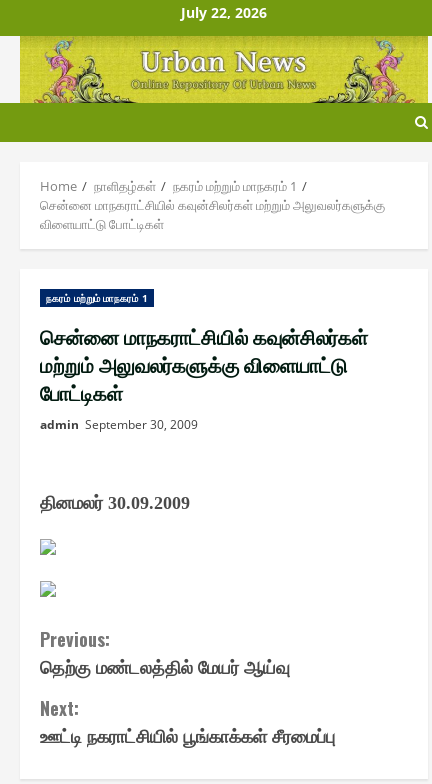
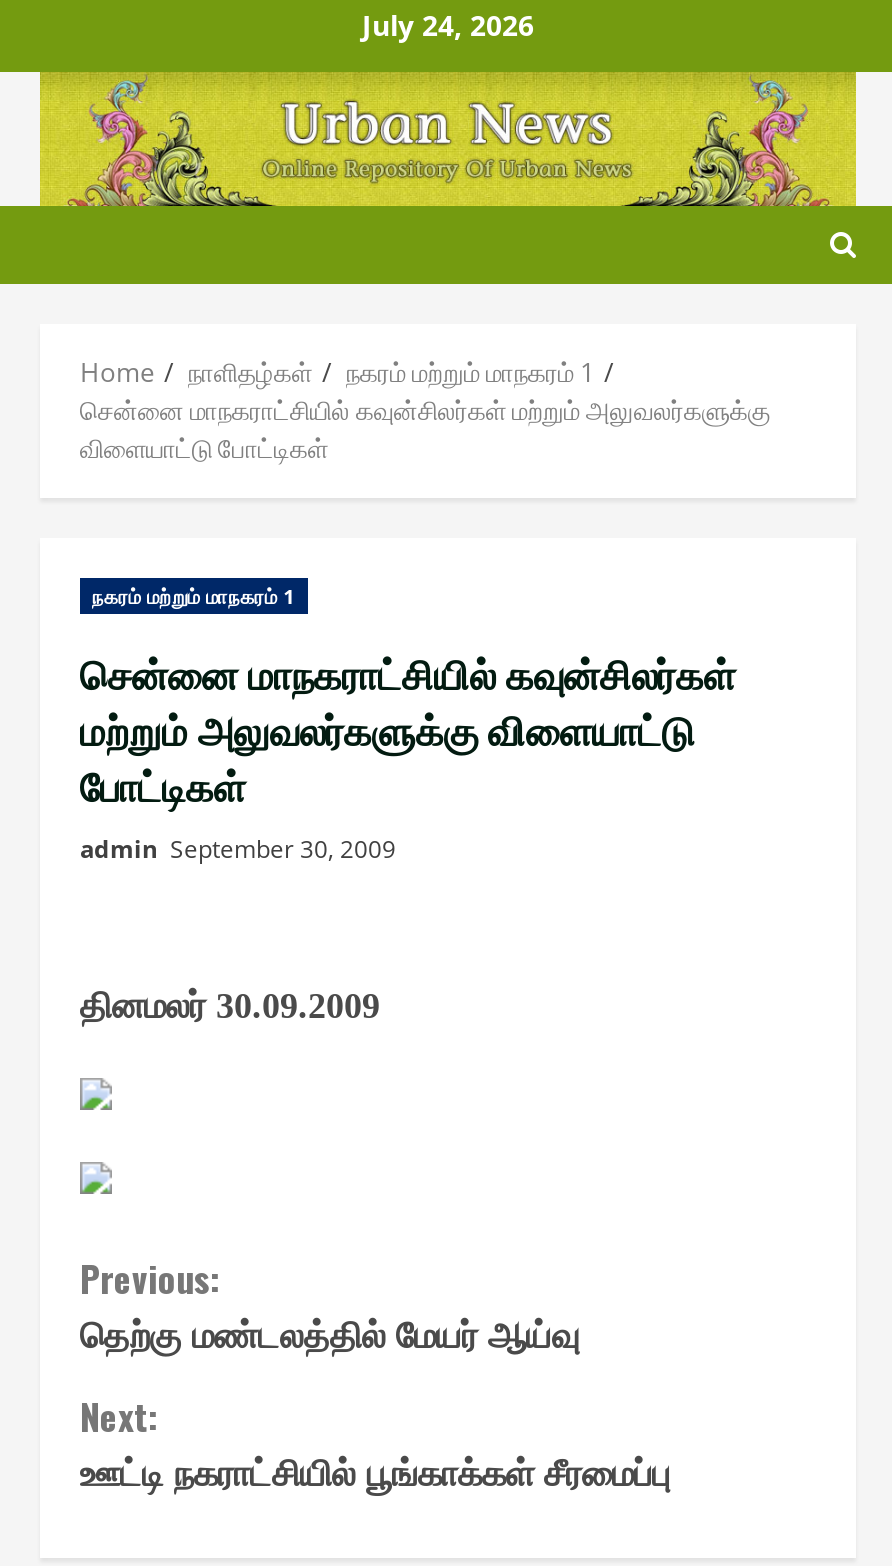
- July 22, 2026
+ July 24, 2026
